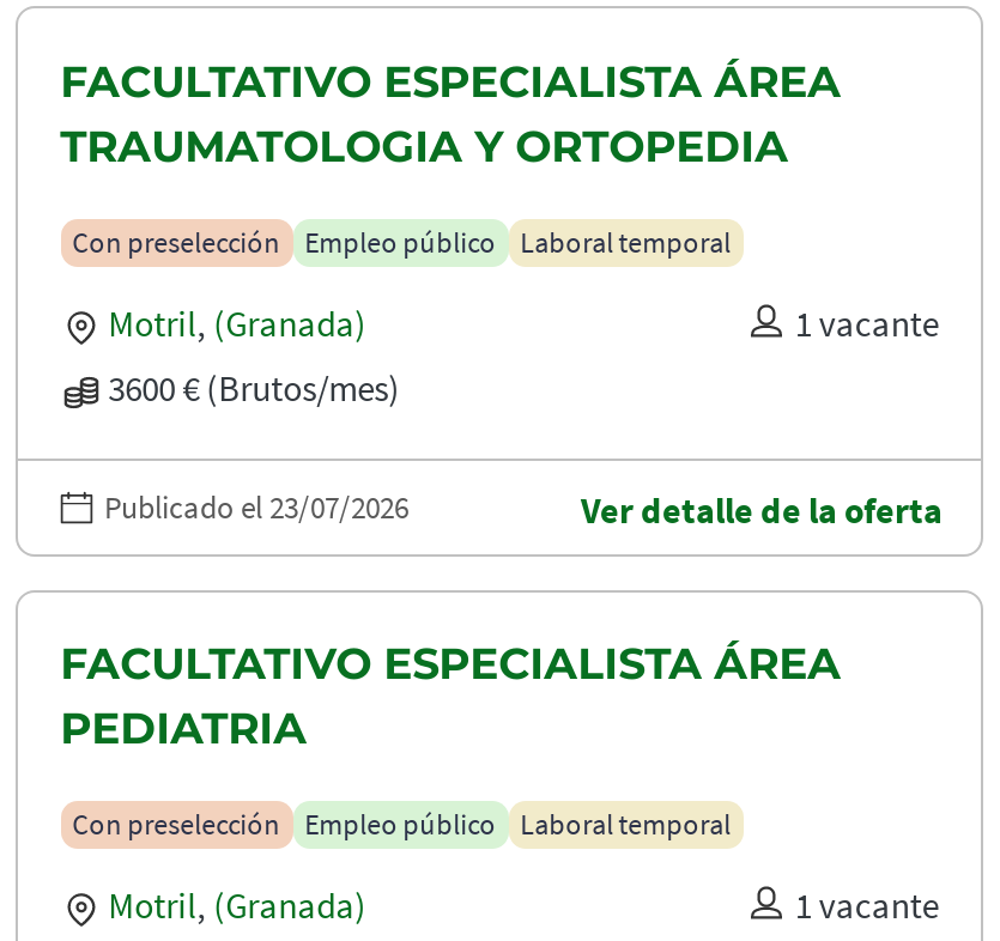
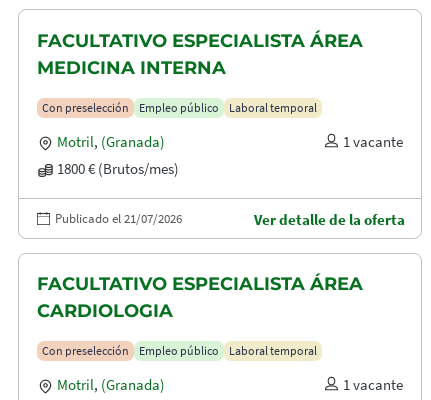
- TRAUMATOLOGIA Y ORTOPEDIA
+ MEDICINA INTERNA

- 3600 € (Brutos/mes)
+ 1800 € (Brutos/mes)

- Publicado el 23/07/2026
+ Publicado el 21/07/2026

- PEDIATRIA
+ CARDIOLOGIA
